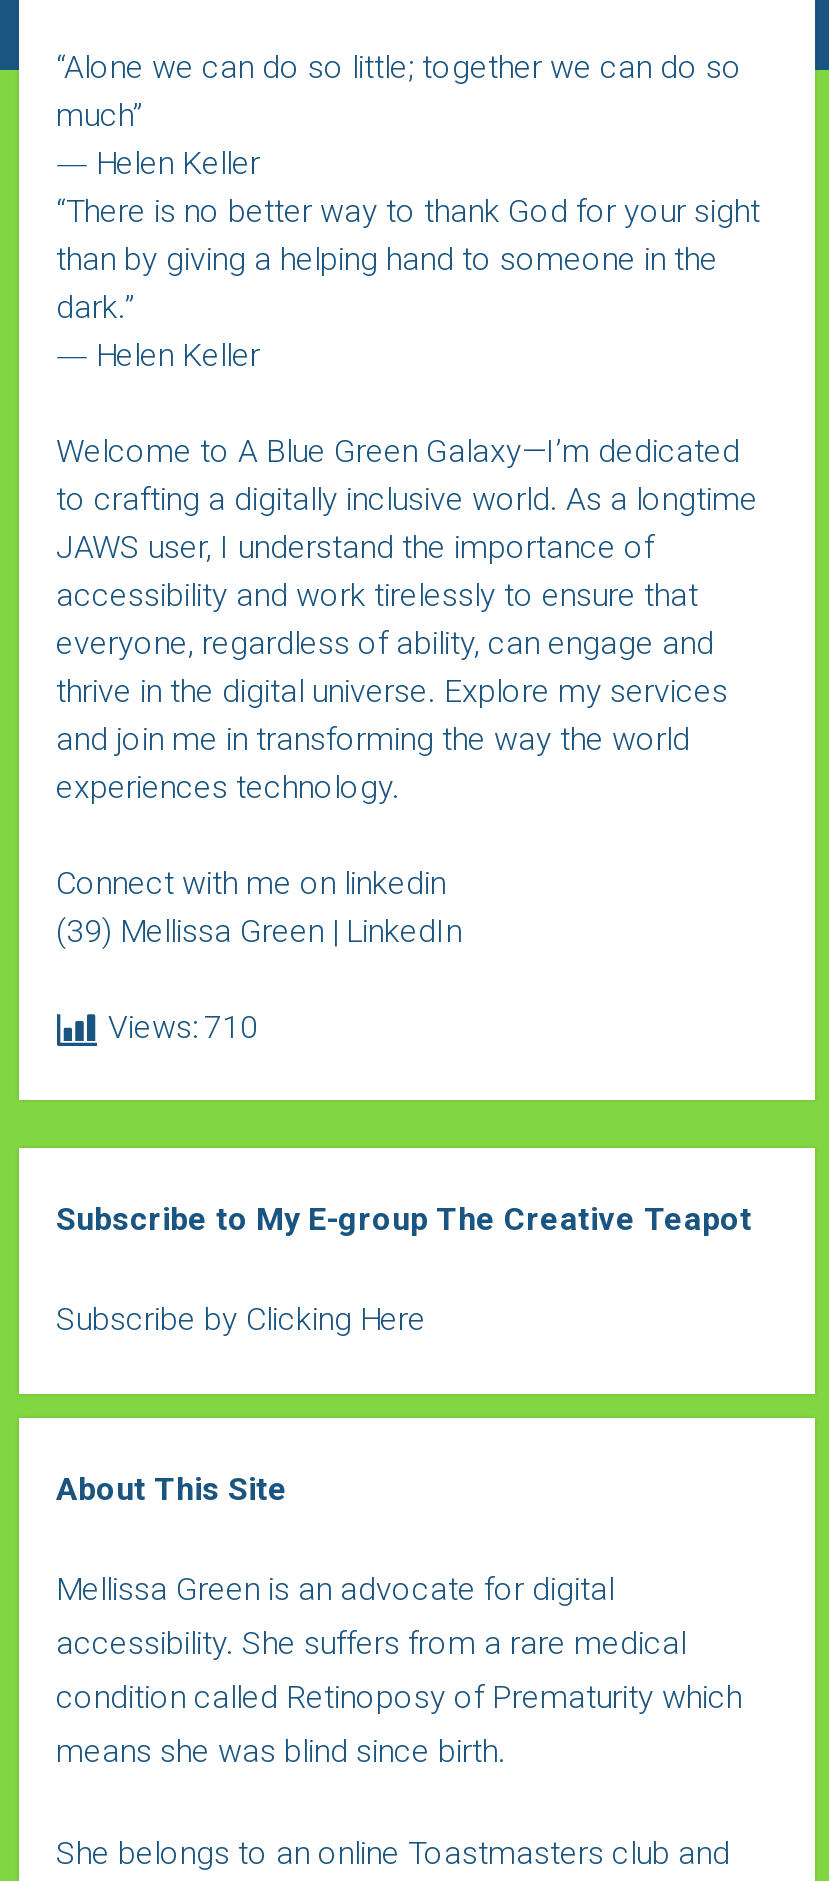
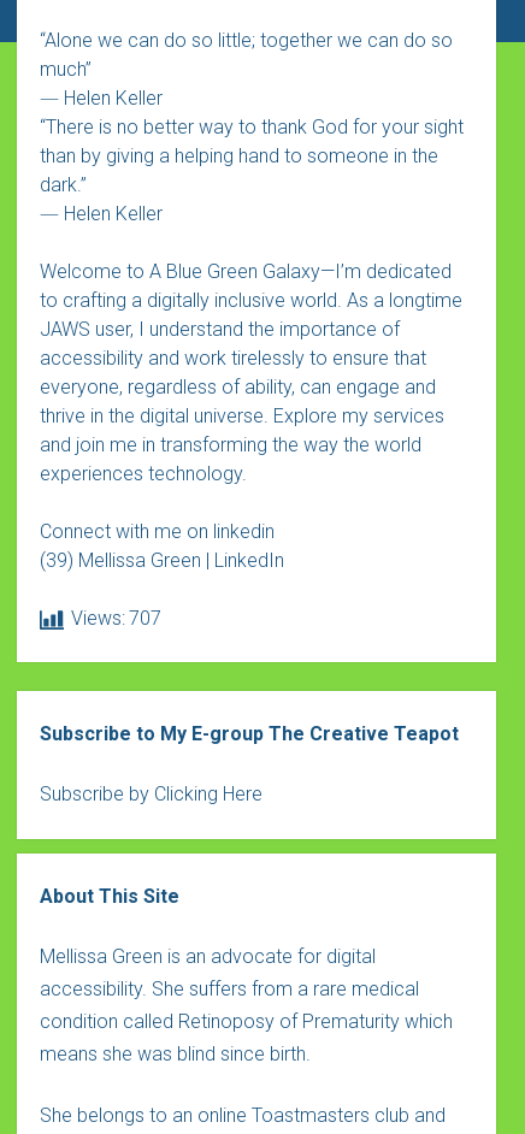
- Views: 710
+ Views: 707
